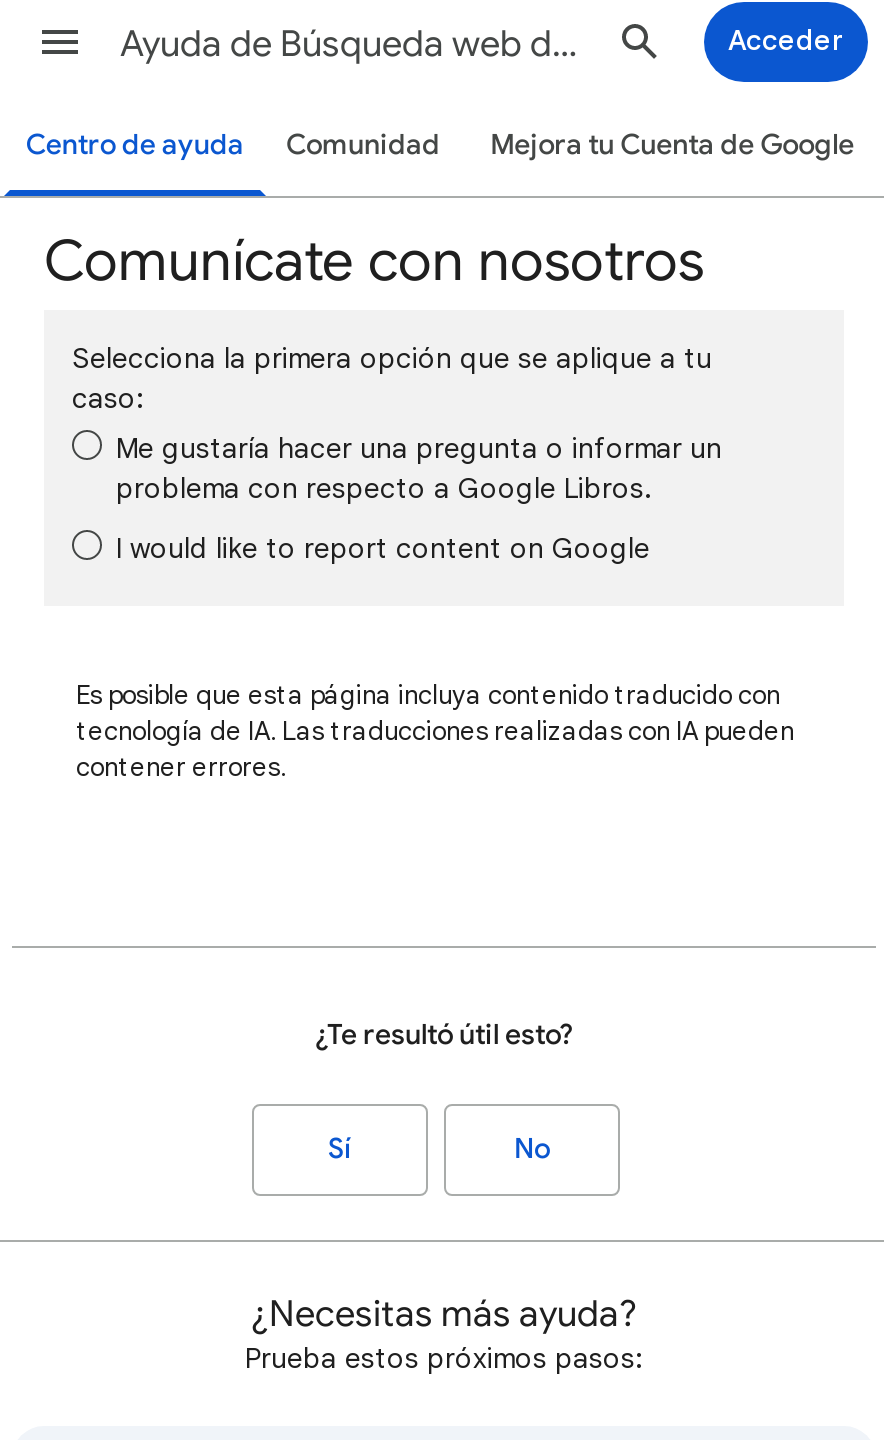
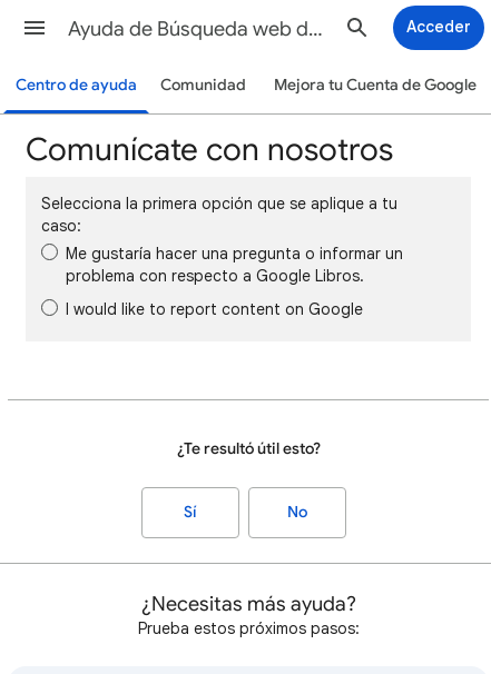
- Es posible que esta página incluya contenido traducido con
- tecnología de IA. Las traducciones realizadas con IA pueden
- contener errores.
